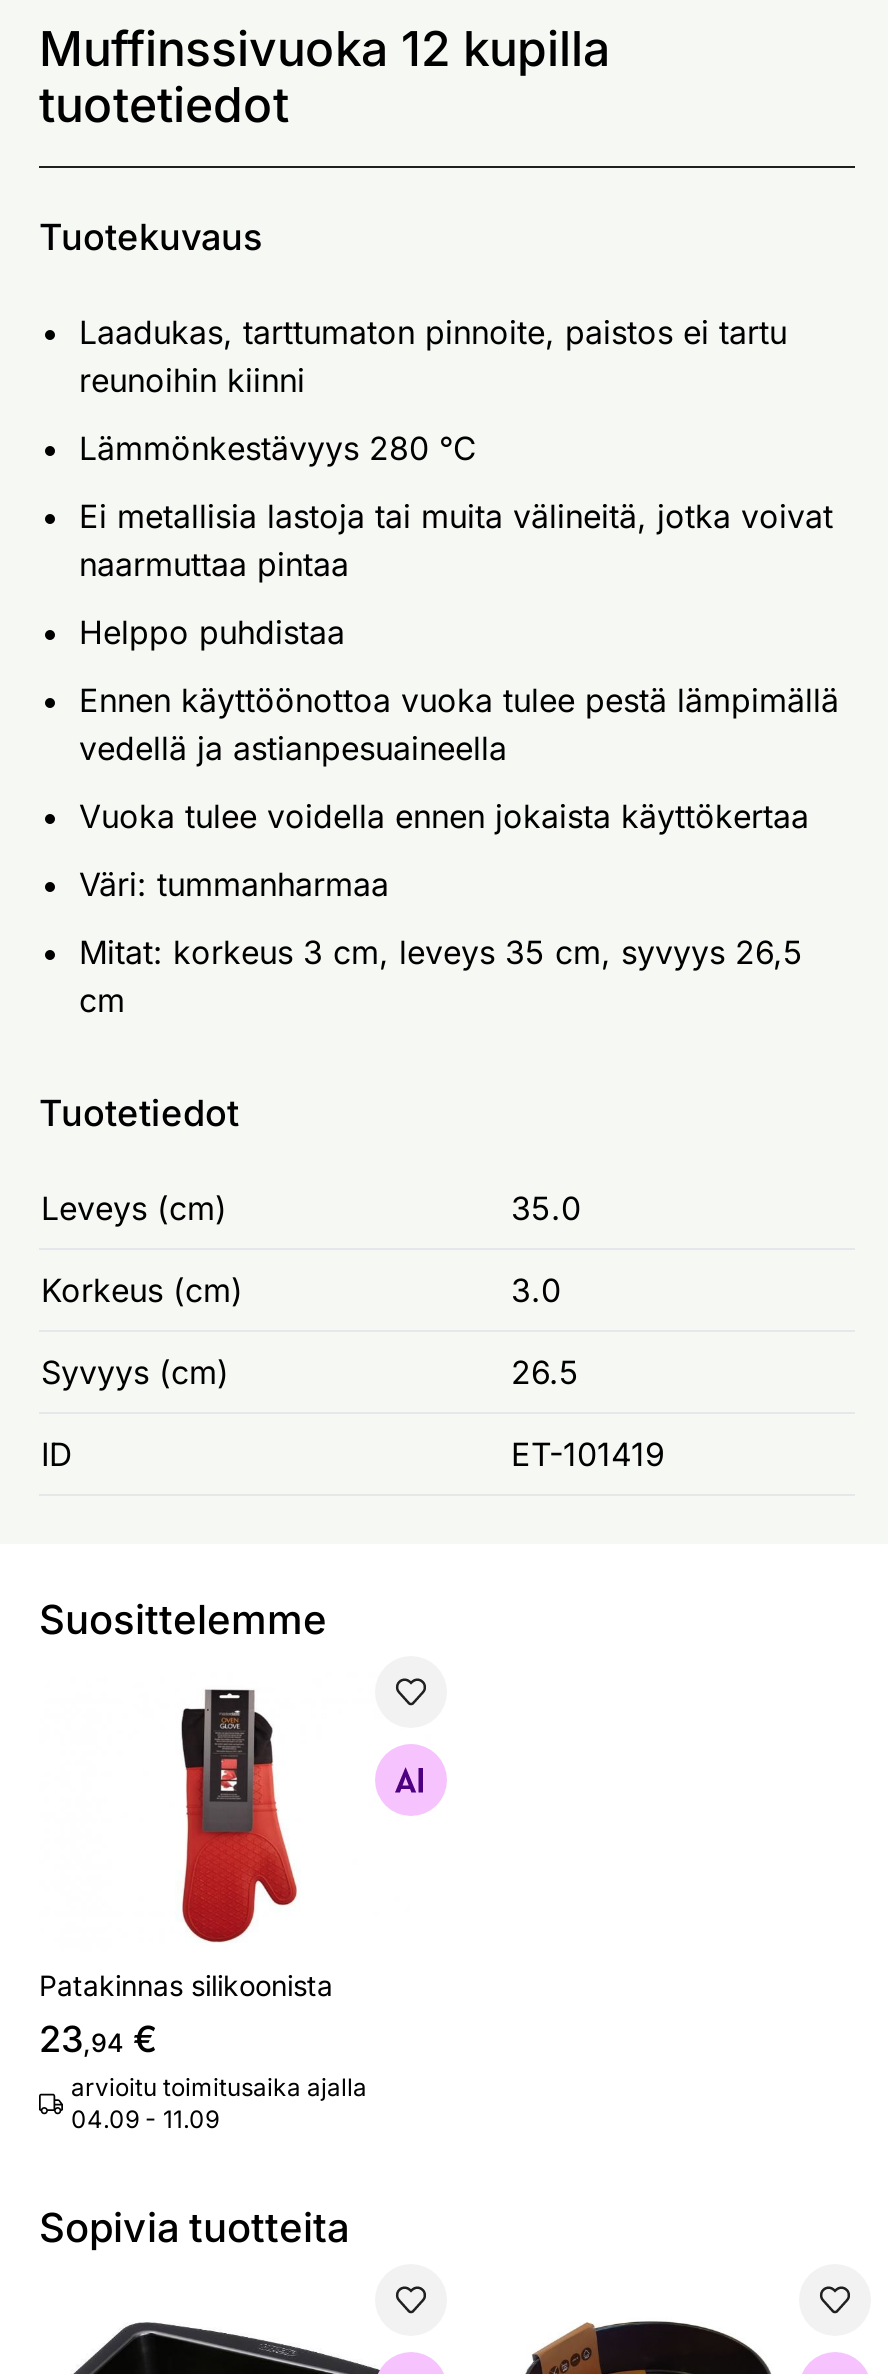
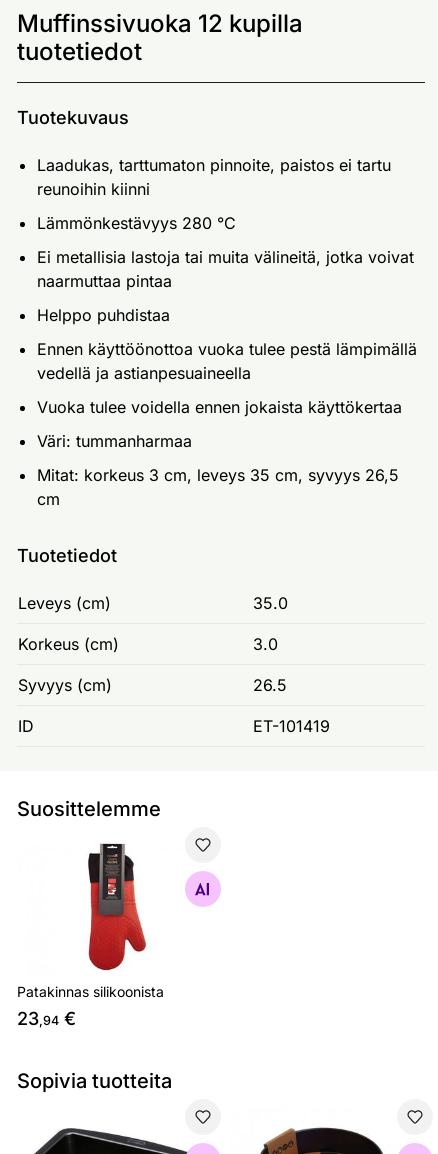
- arvioitu toimitusaika ajalla
- 04.09 - 11.09
